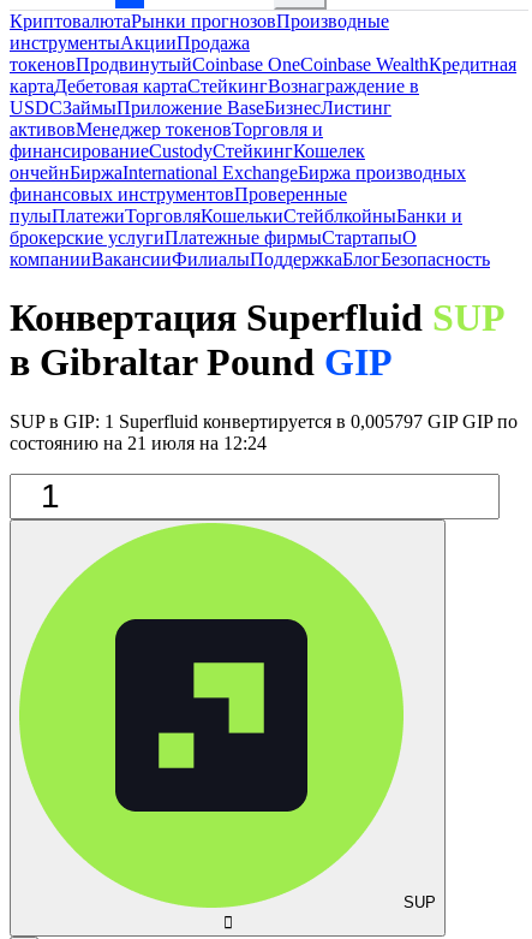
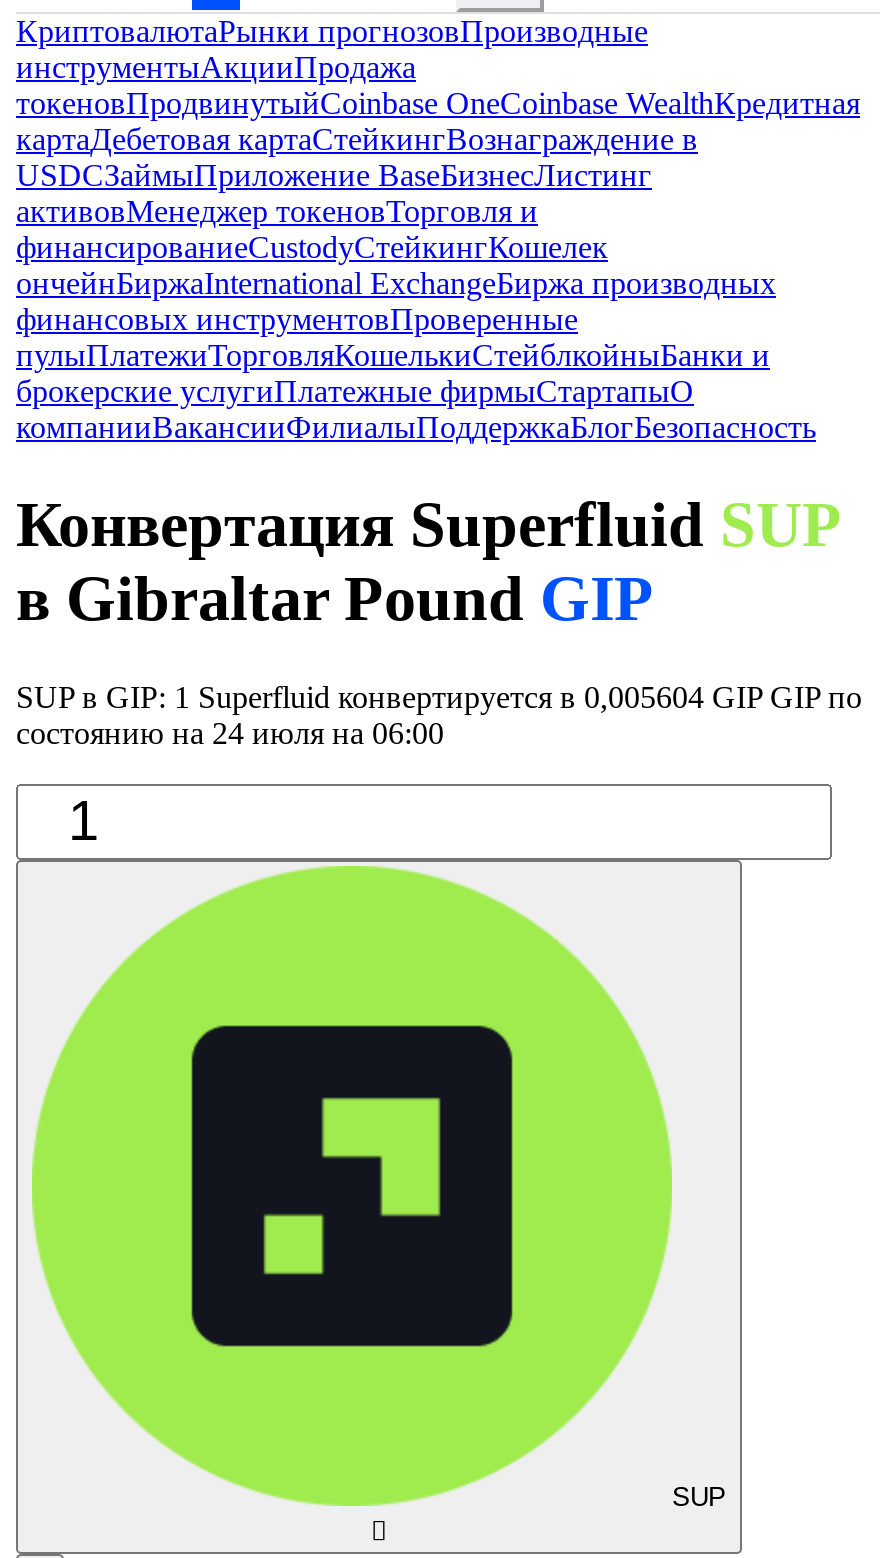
- SUP в GIP: 1 Superfluid конвертируется в 0,005797 GIP GIP по
+ SUP в GIP: 1 Superfluid конвертируется в 0,005604 GIP GIP по

- состоянию на 21 июля на 12:24
+ состоянию на 24 июля на 06:00
